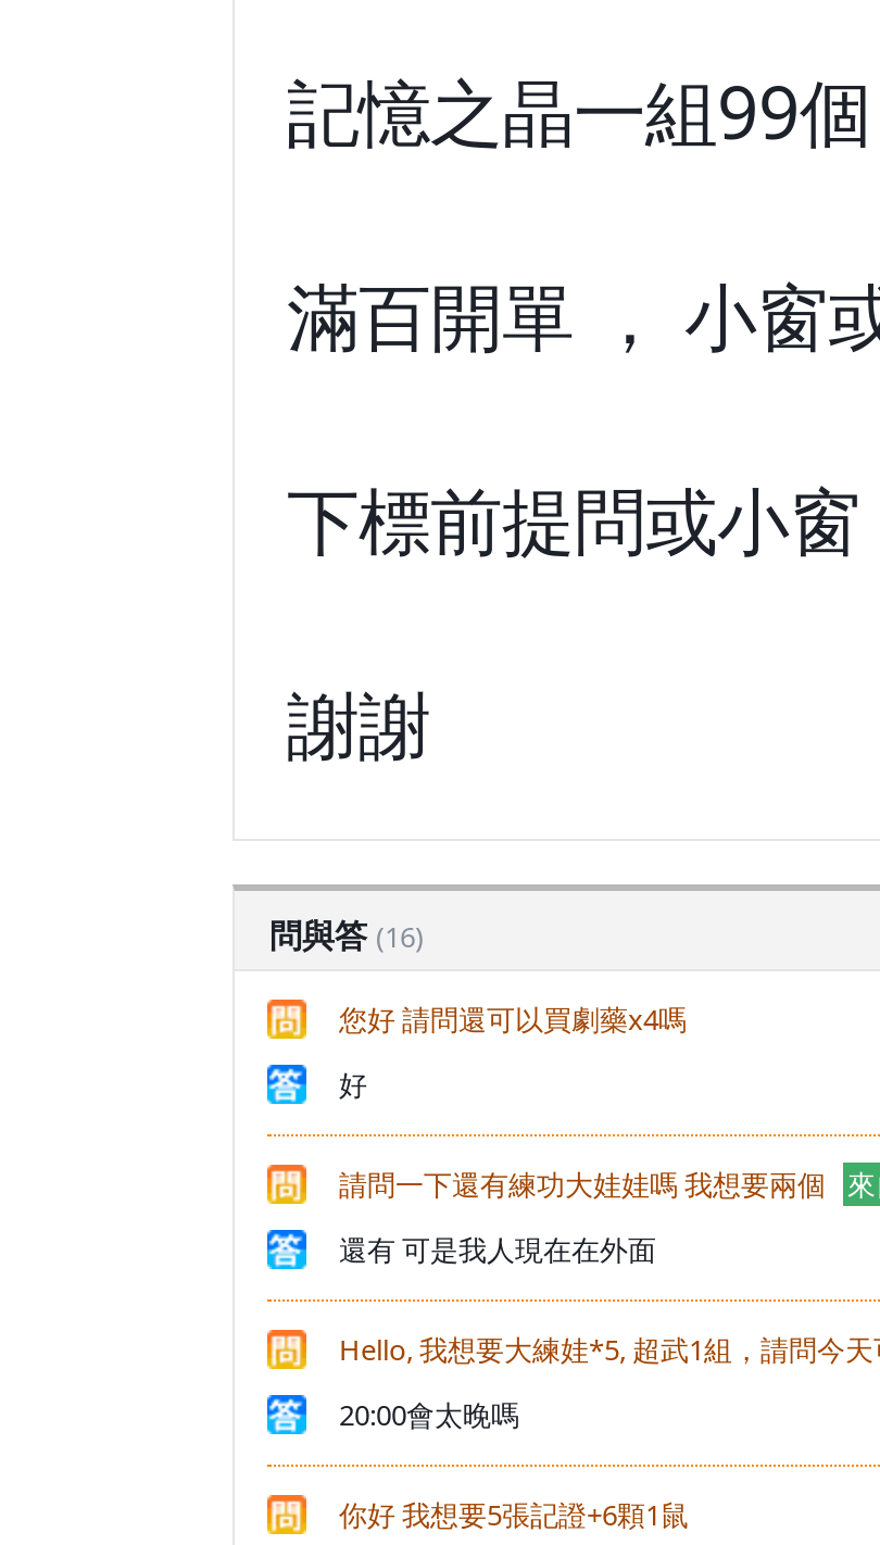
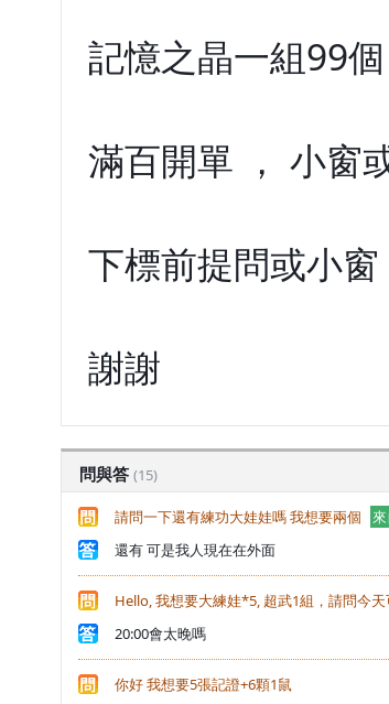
- 問與答(16)
- 您好 請問還可以買劇藥x4嗎
- 好
+ 問與答(15)
